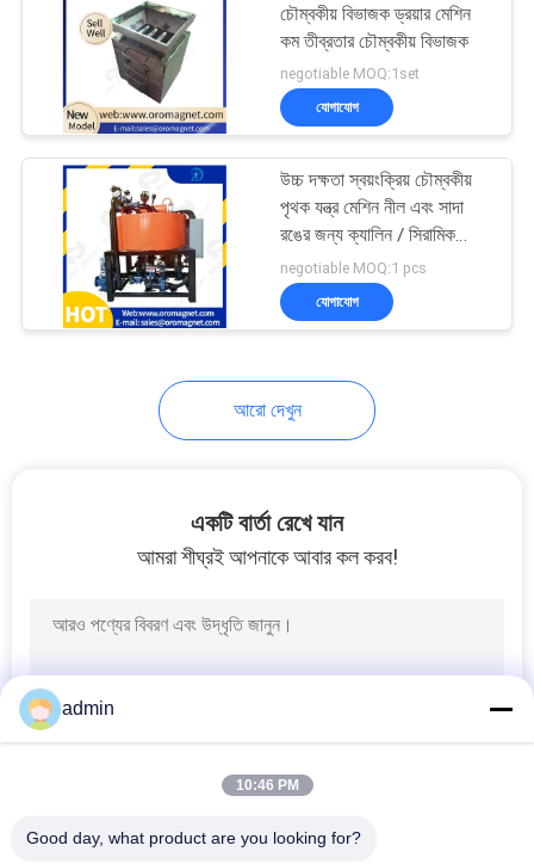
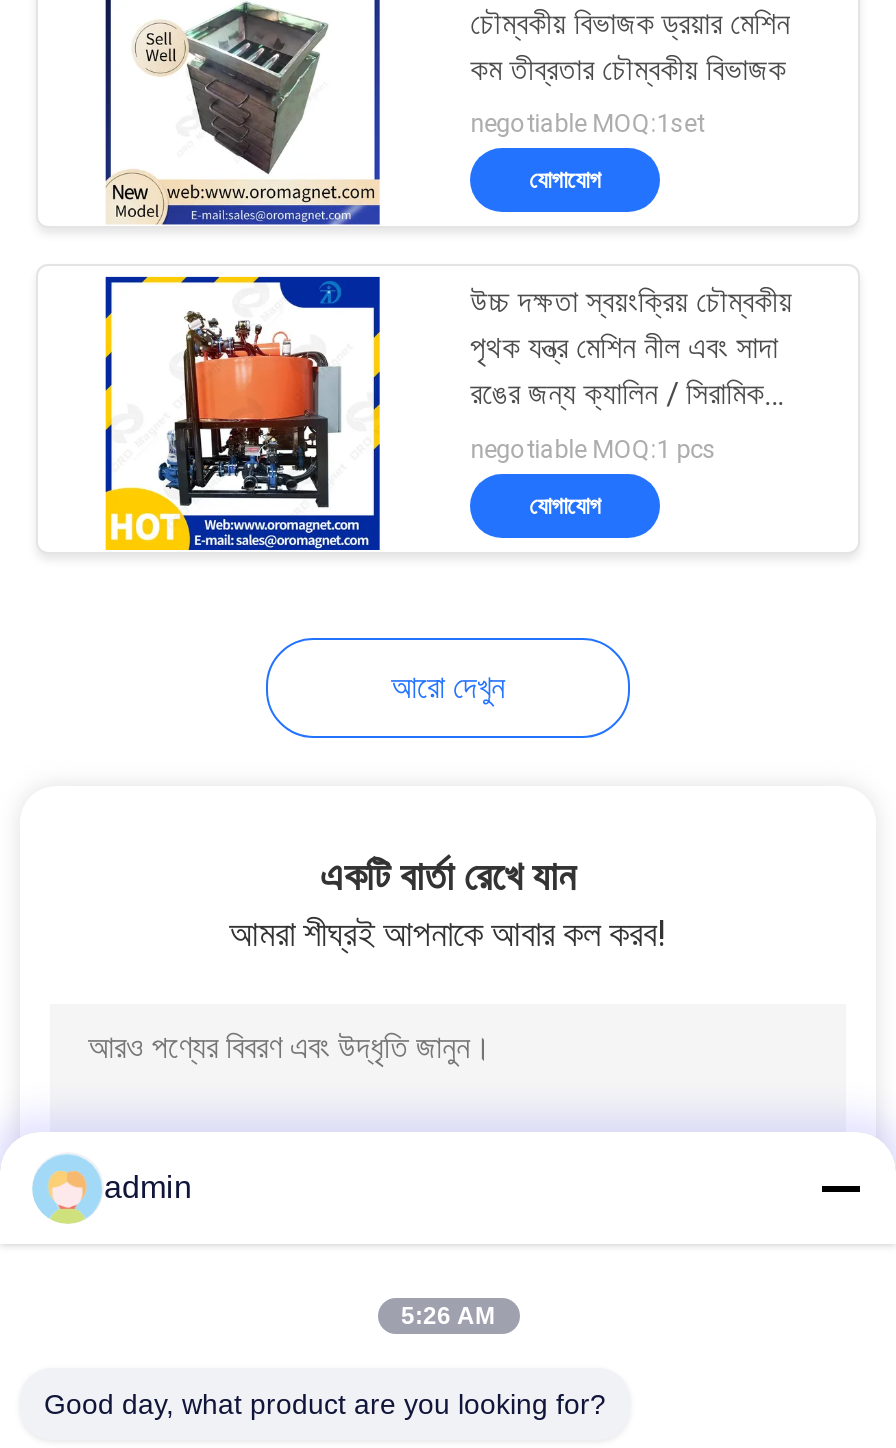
- 10:46 PM
+ 5:26 AM
